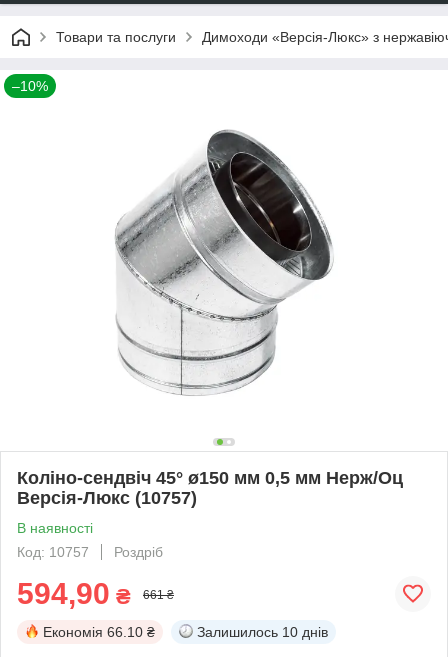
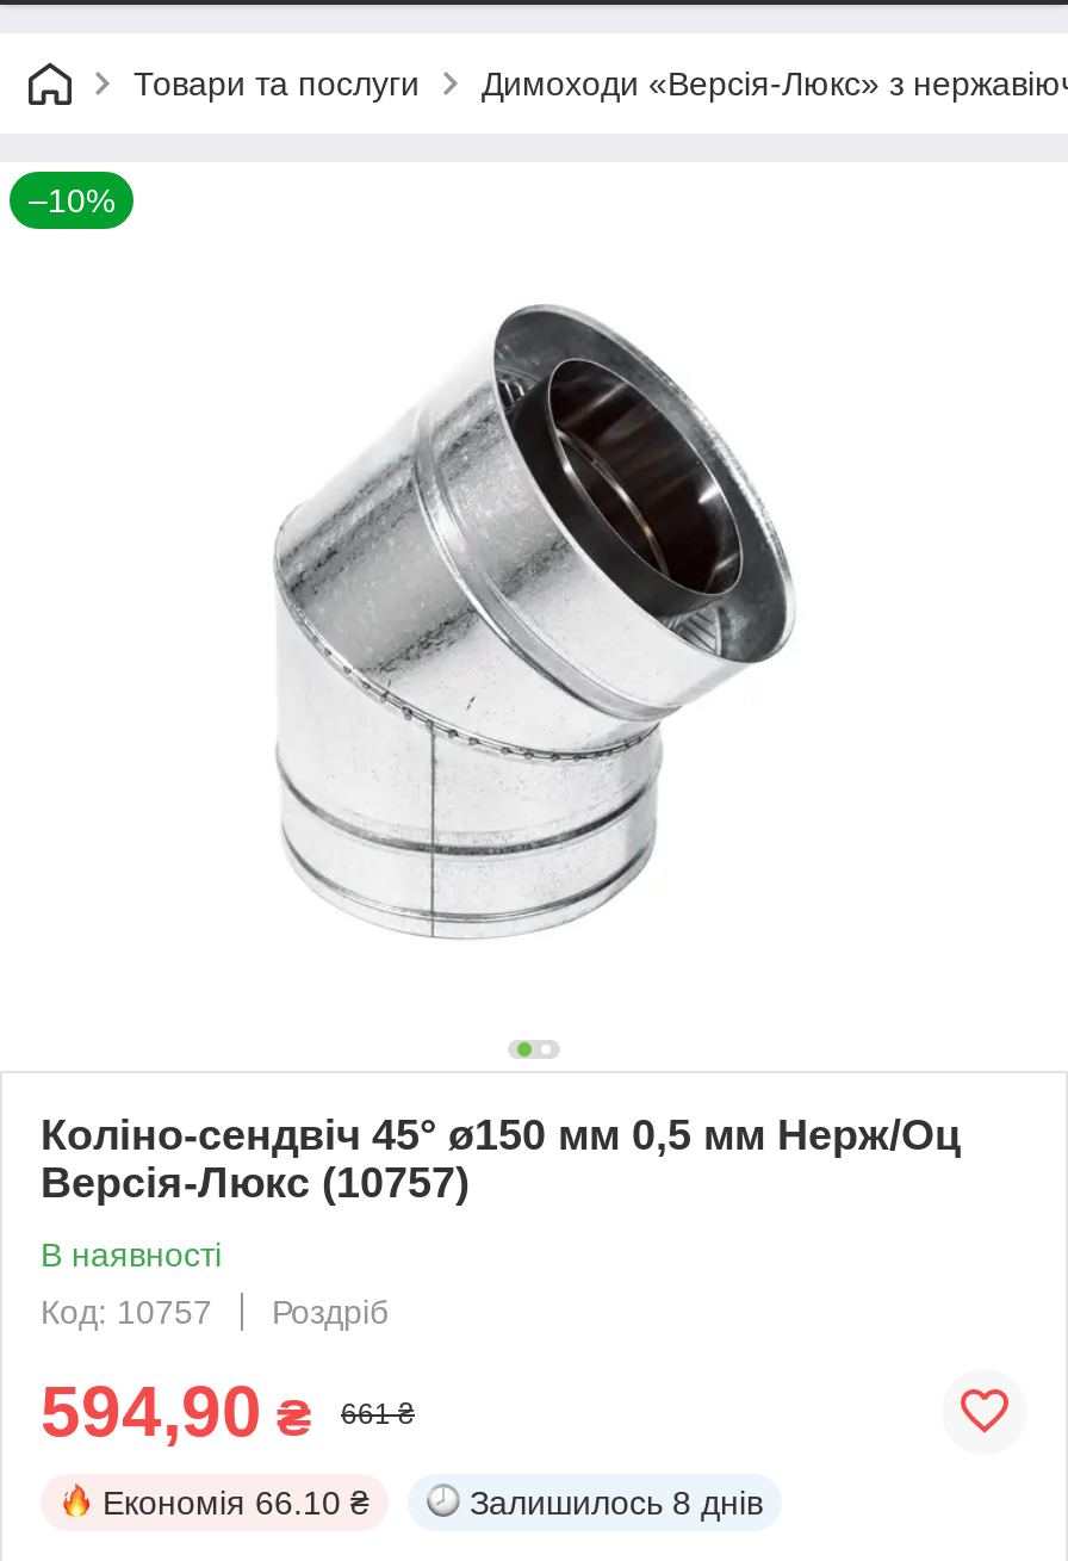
- Залишилось 10 днів
+ Залишилось 8 днів
